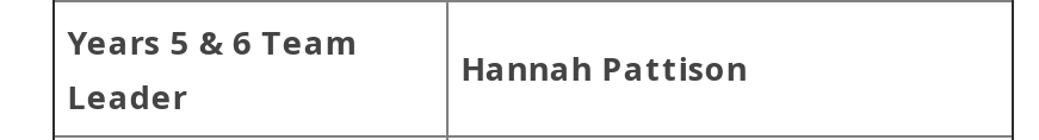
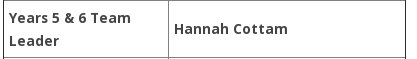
- Hannah Pattison
+ Hannah Cottam
